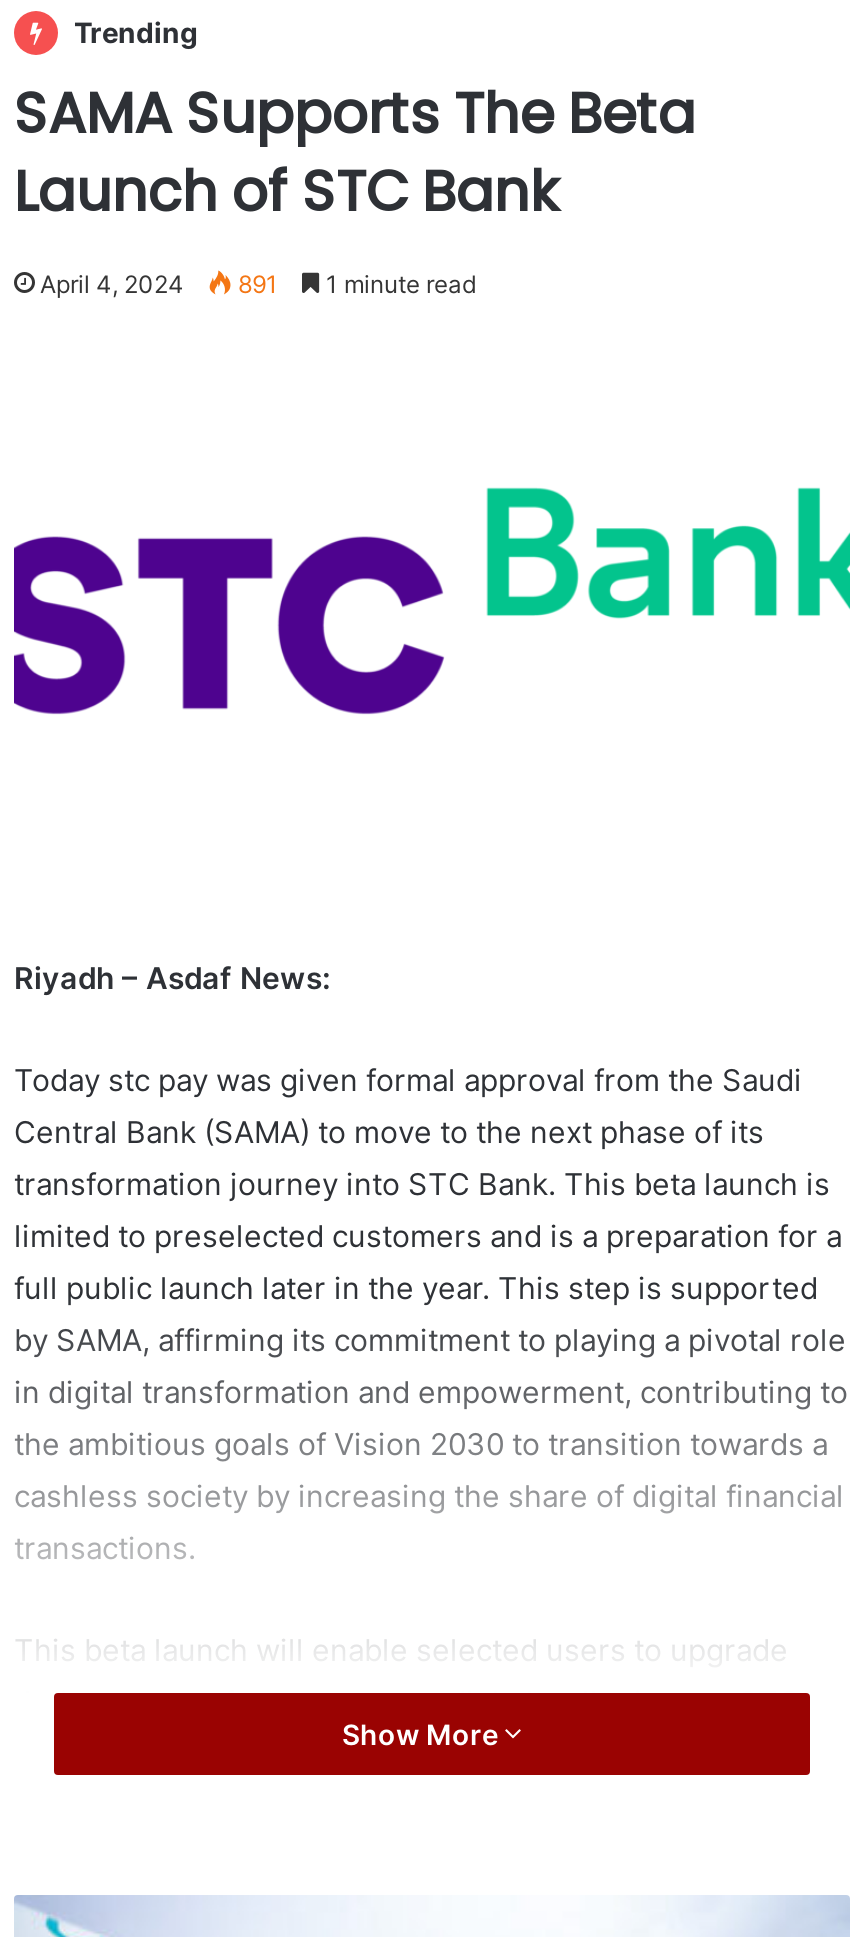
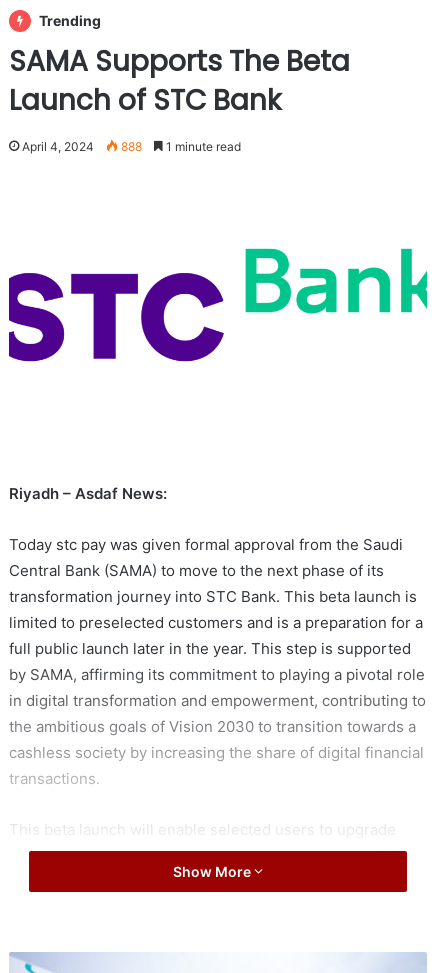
- April 4, 2024 891 1 minute read
+ April 4, 2024 888 1 minute read
